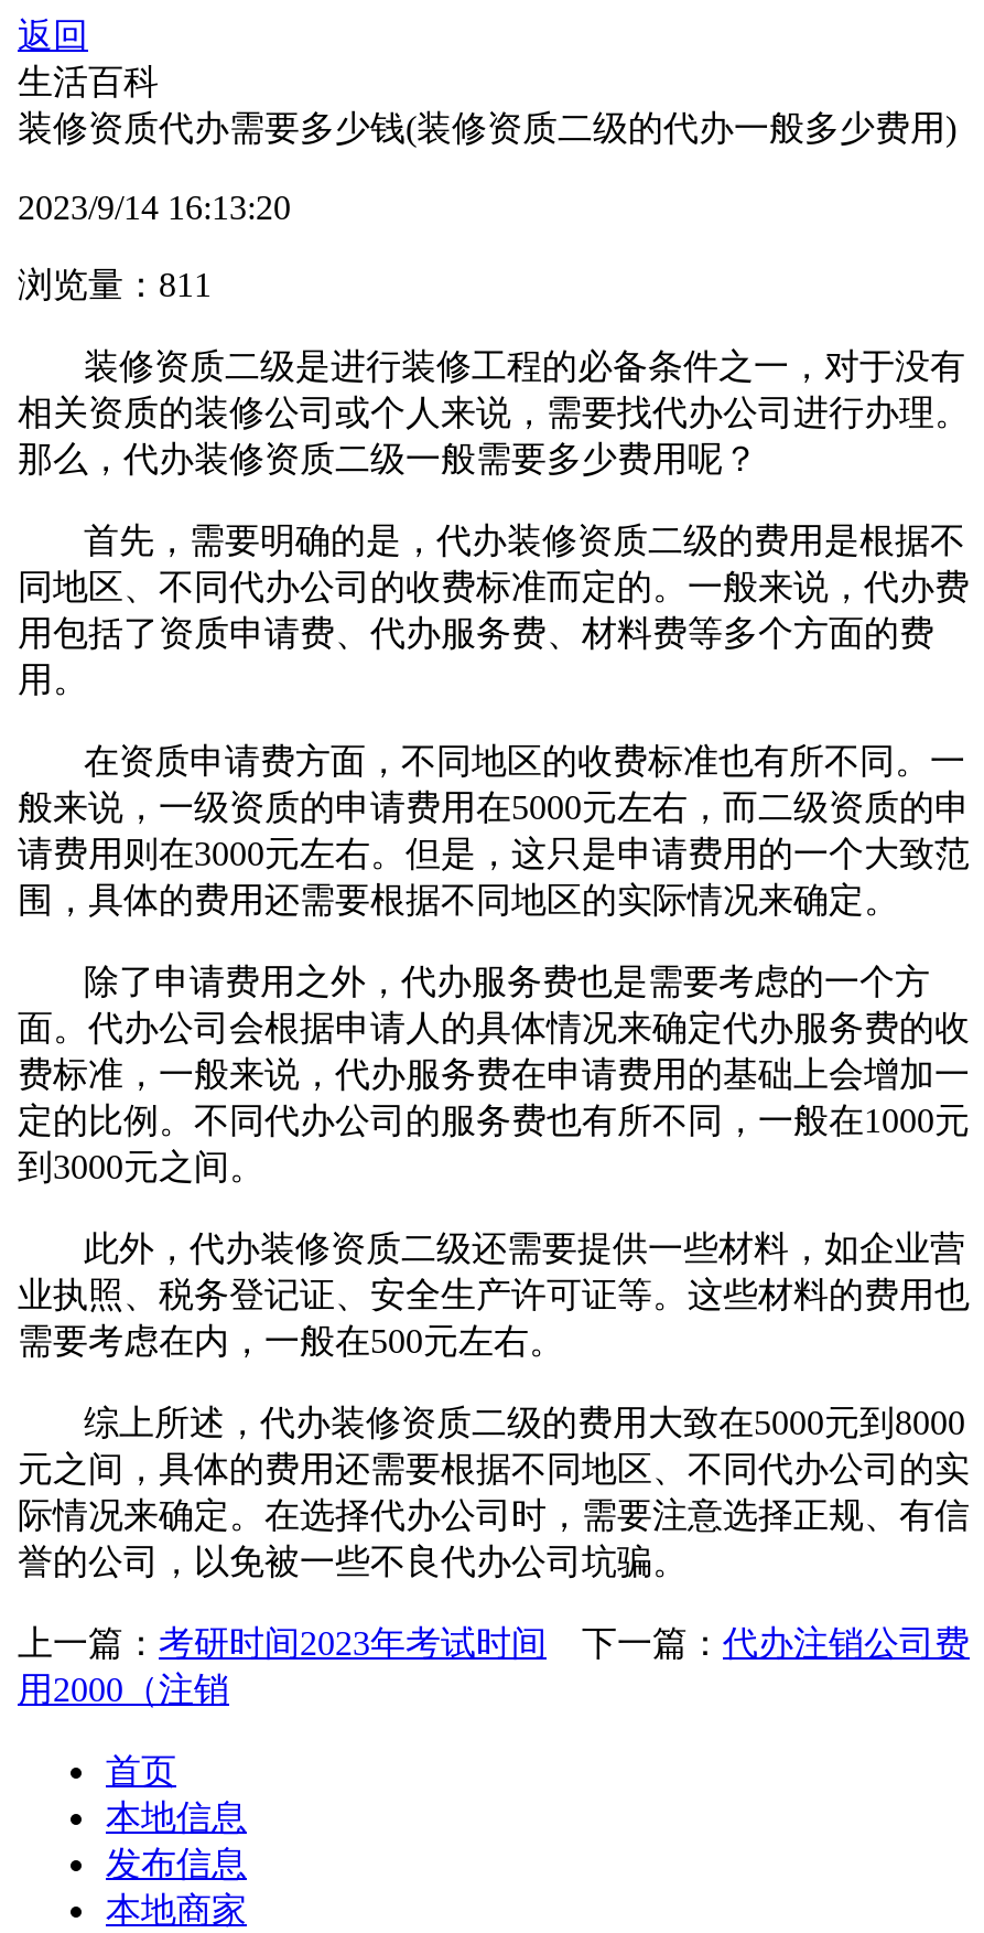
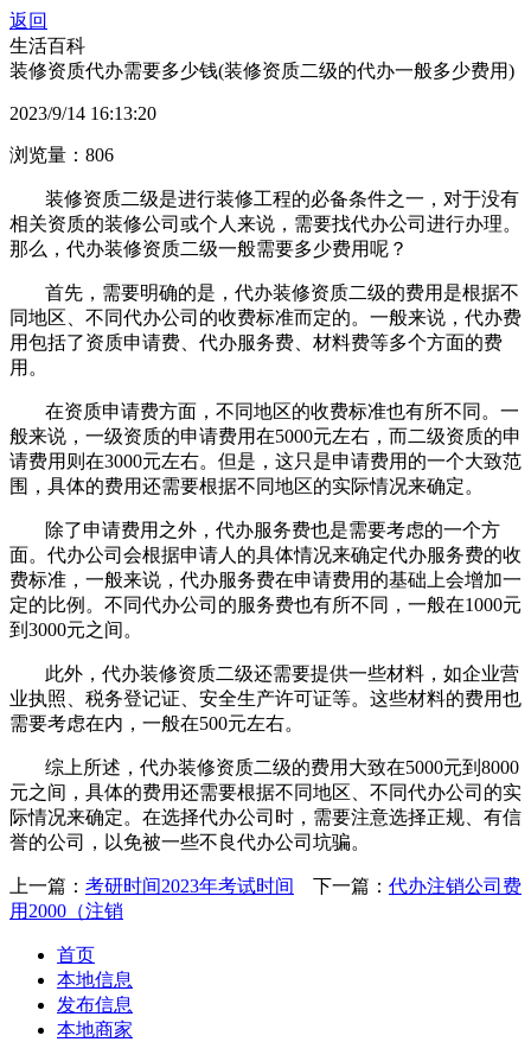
- 浏览量：811
+ 浏览量：806
